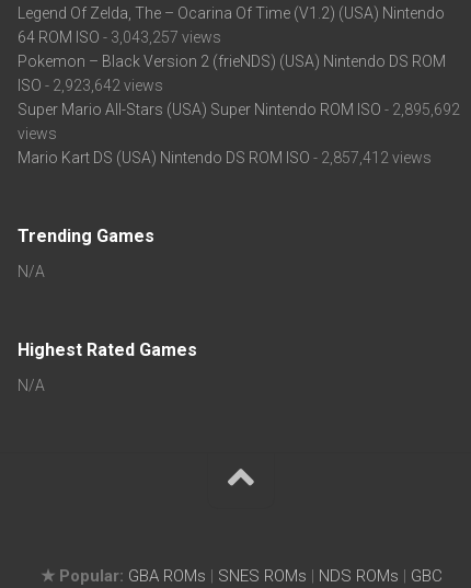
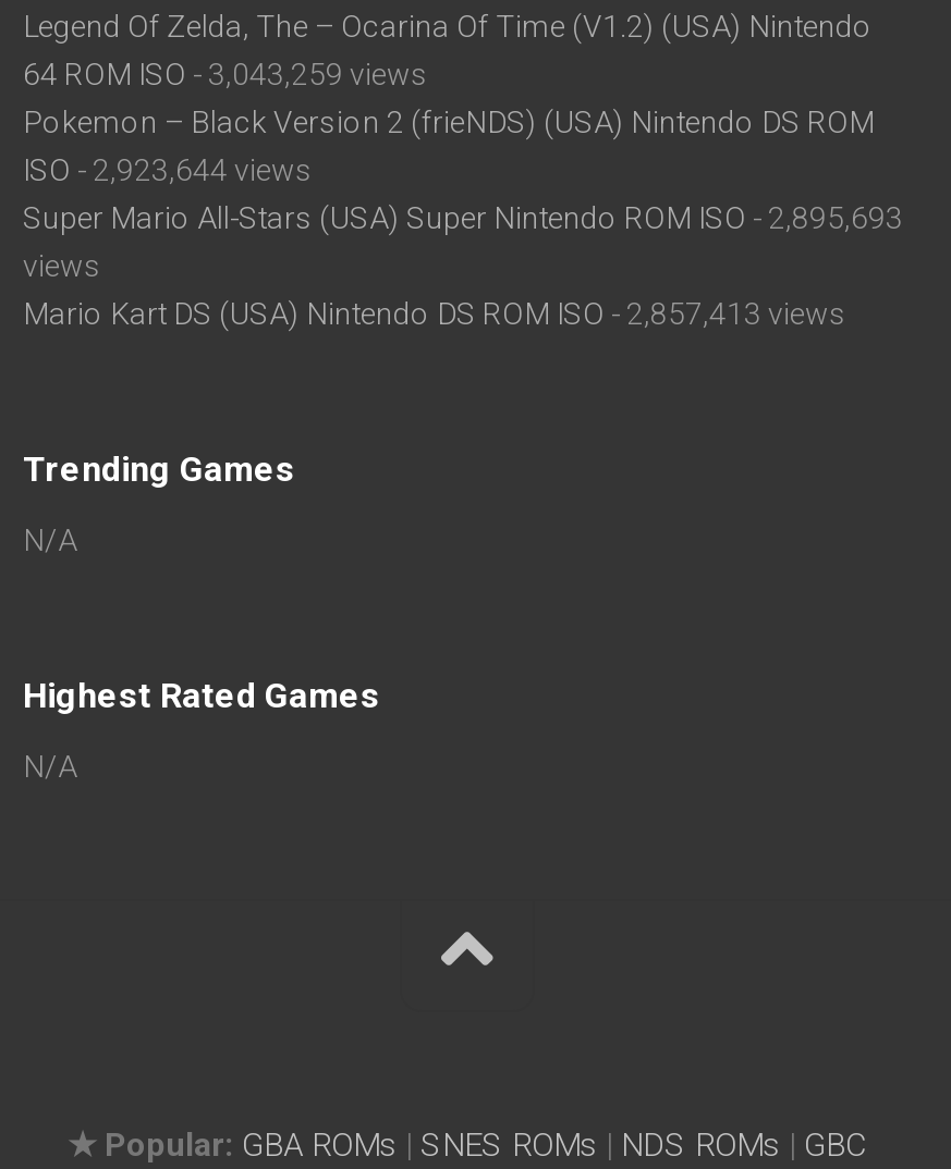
- 64 ROM ISO - 3,043,257 views
+ 64 ROM ISO - 3,043,259 views

- ISO - 2,923,642 views
+ ISO - 2,923,644 views

- Super Mario All-Stars (USA) Super Nintendo ROM ISO - 2,895,692
+ Super Mario All-Stars (USA) Super Nintendo ROM ISO - 2,895,693

- Mario Kart DS (USA) Nintendo DS ROM ISO - 2,857,412 views
+ Mario Kart DS (USA) Nintendo DS ROM ISO - 2,857,413 views
